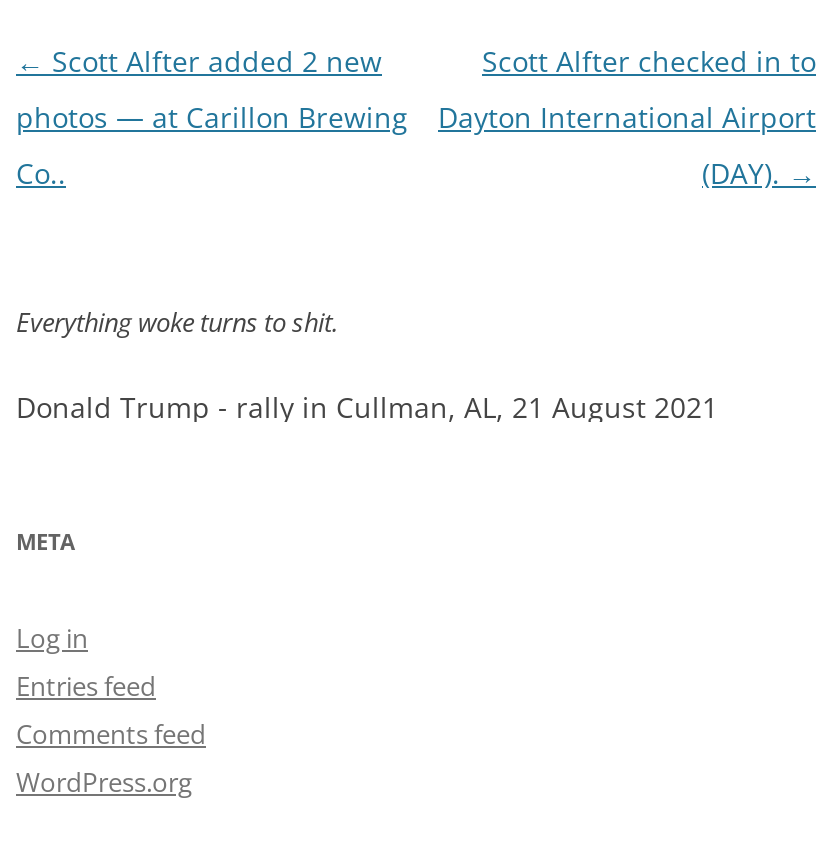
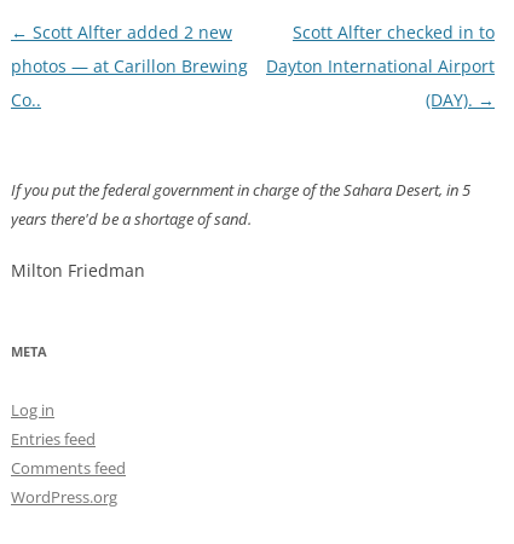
- Everything woke turns to shit.
+ If you put the federal government in charge of the Sahara Desert, in 5
+ years there'd be a shortage of sand.

- Donald Trump - rally in Cullman, AL, 21 August 2021
+ Milton Friedman
